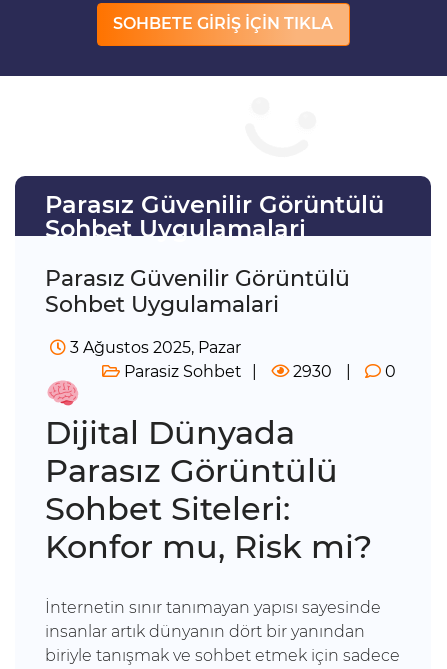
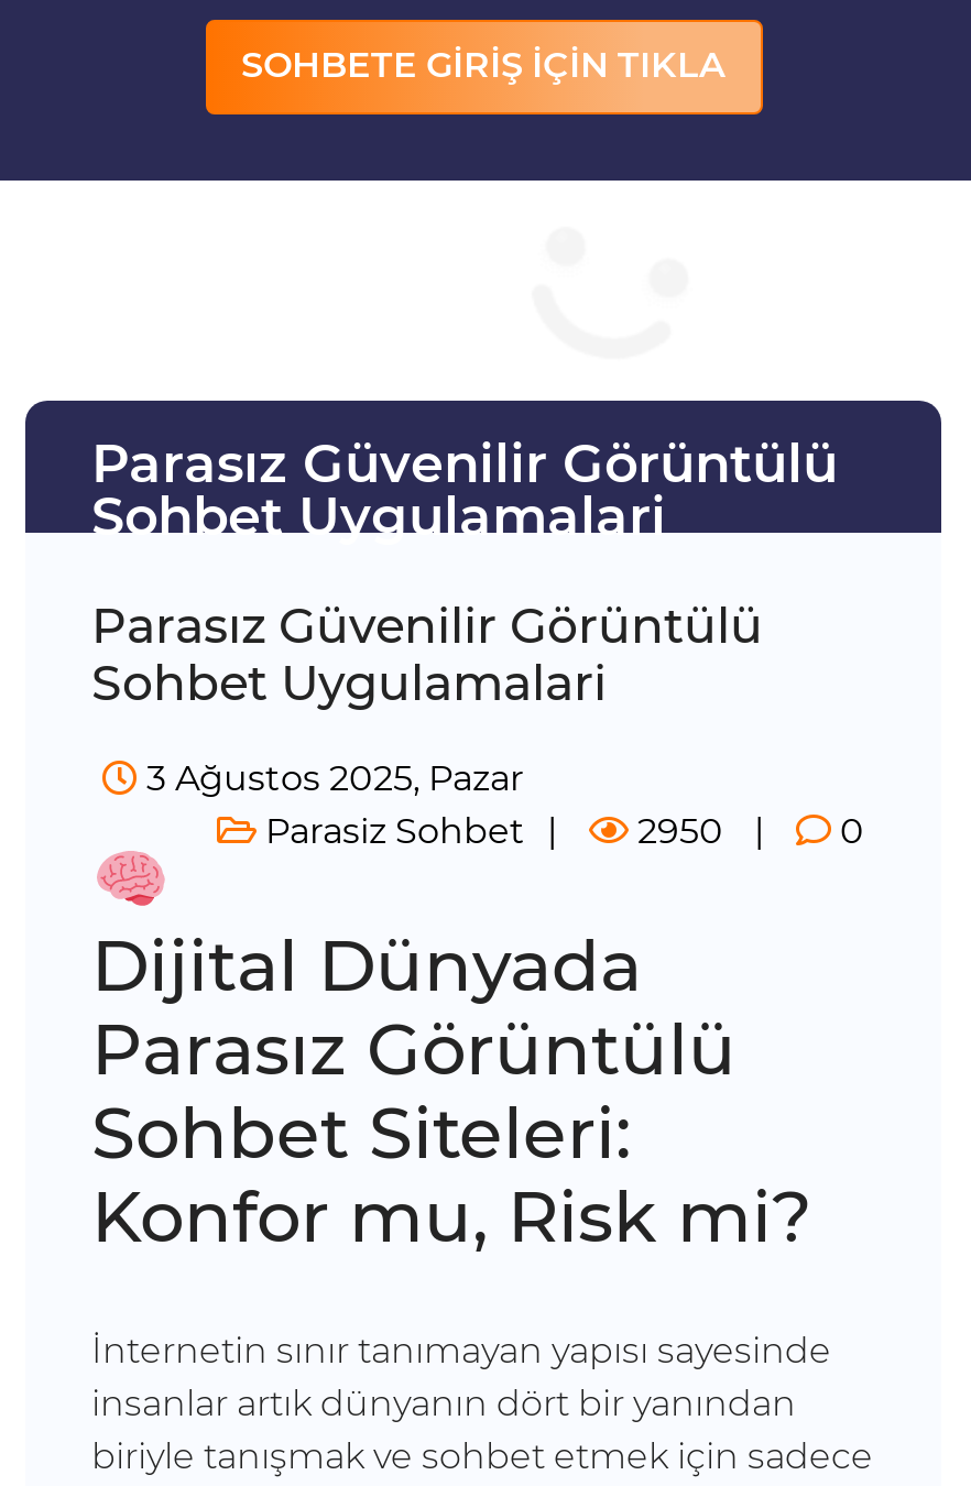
- 2930
+ 2950
